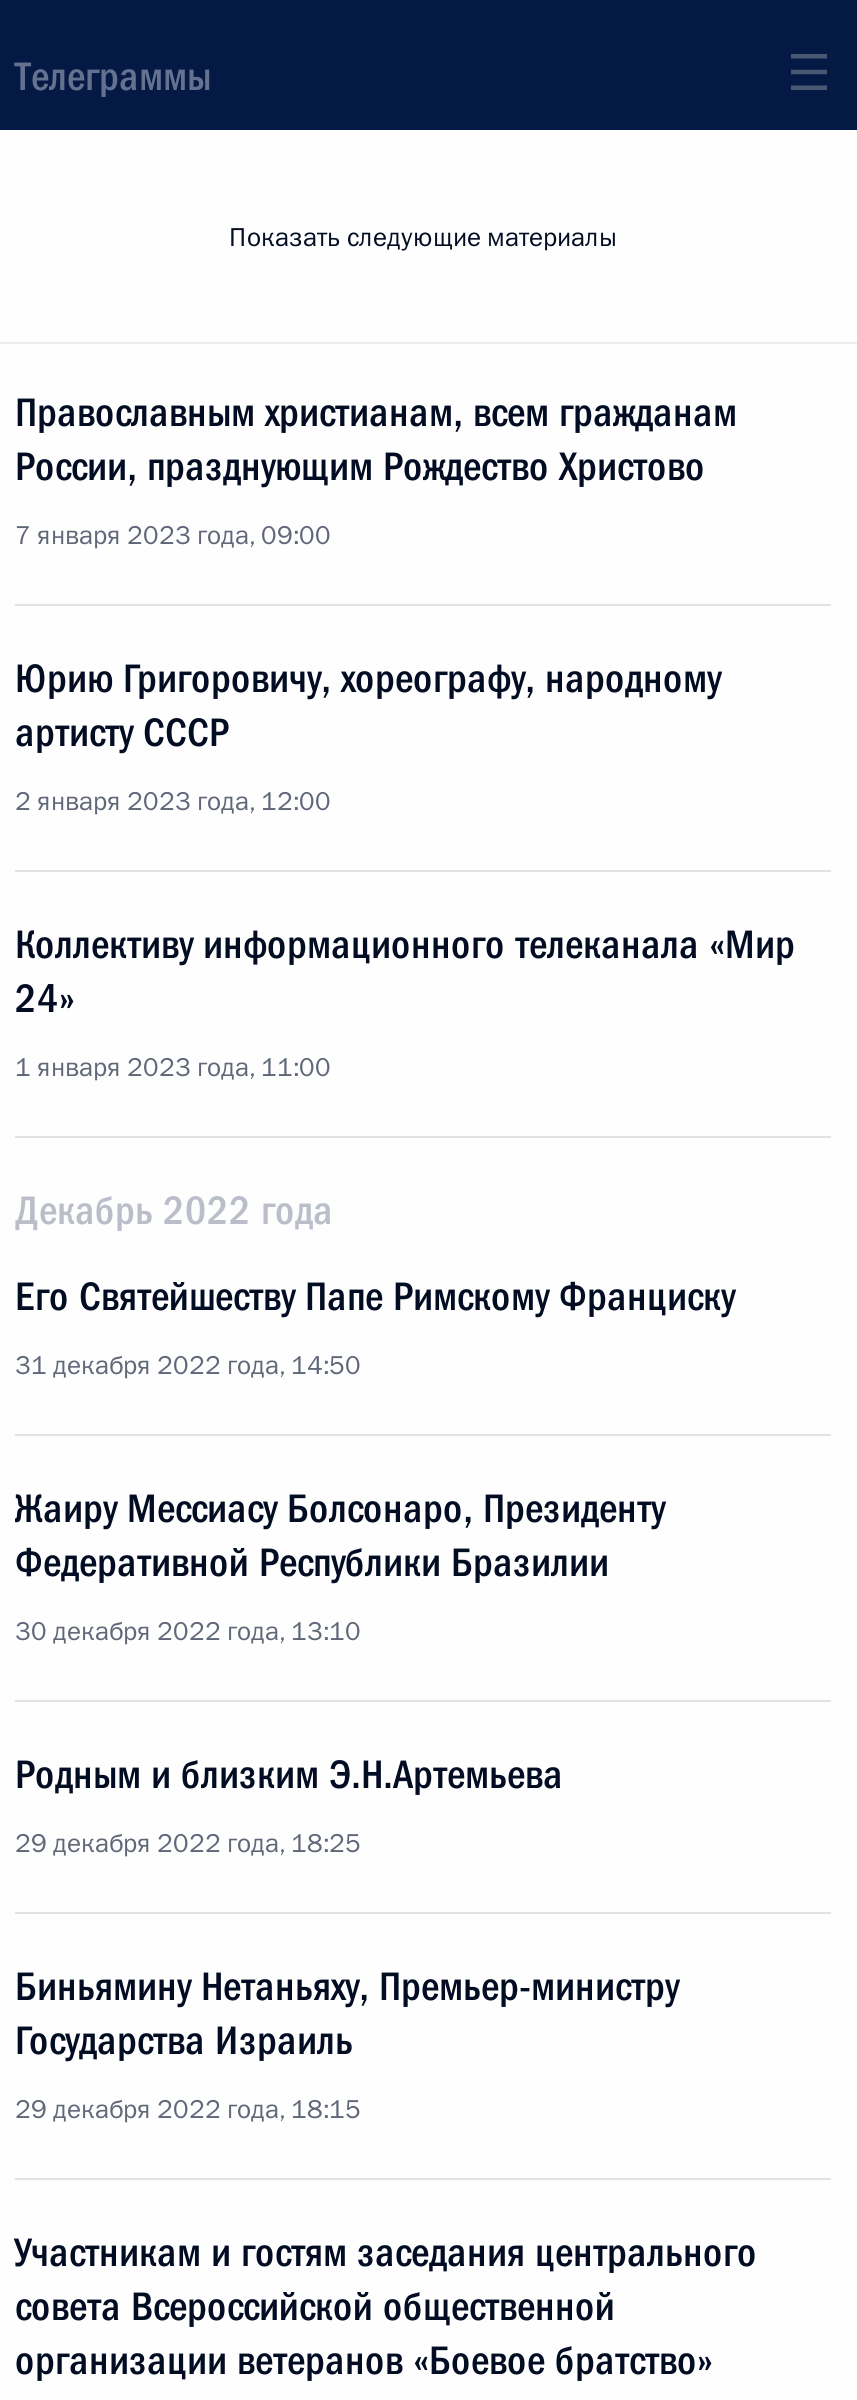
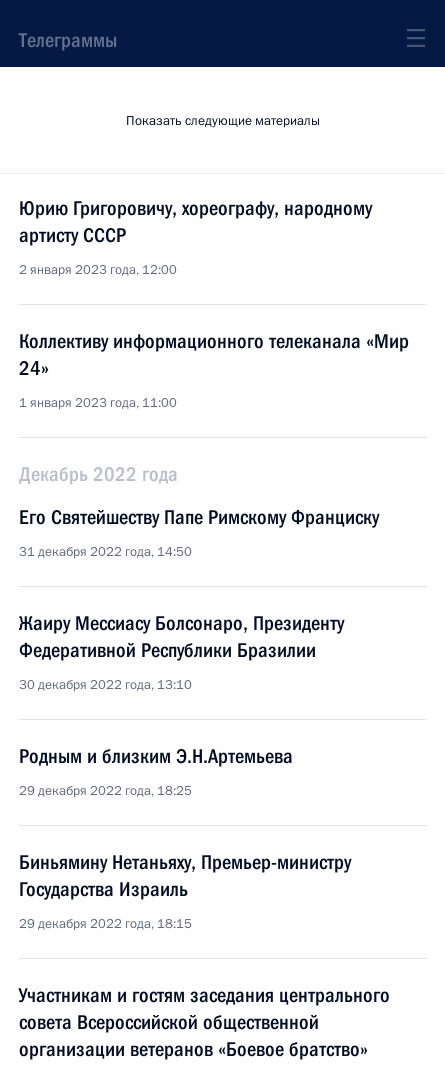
- Православным христианам, всем гражданам
- России, празднующим Рождество Христово
- 7 января 2023 года, 09:00
